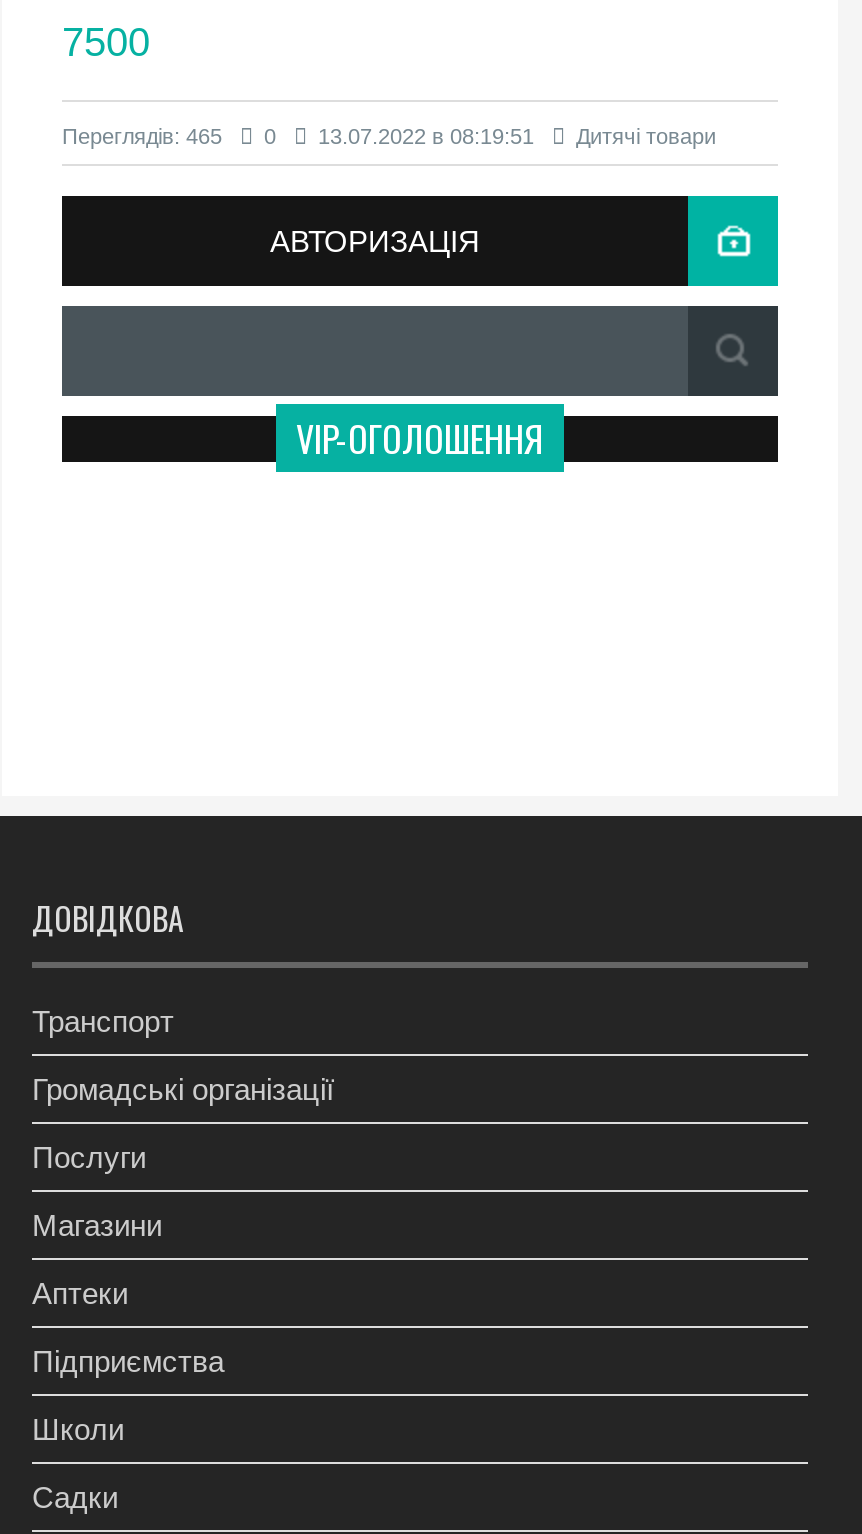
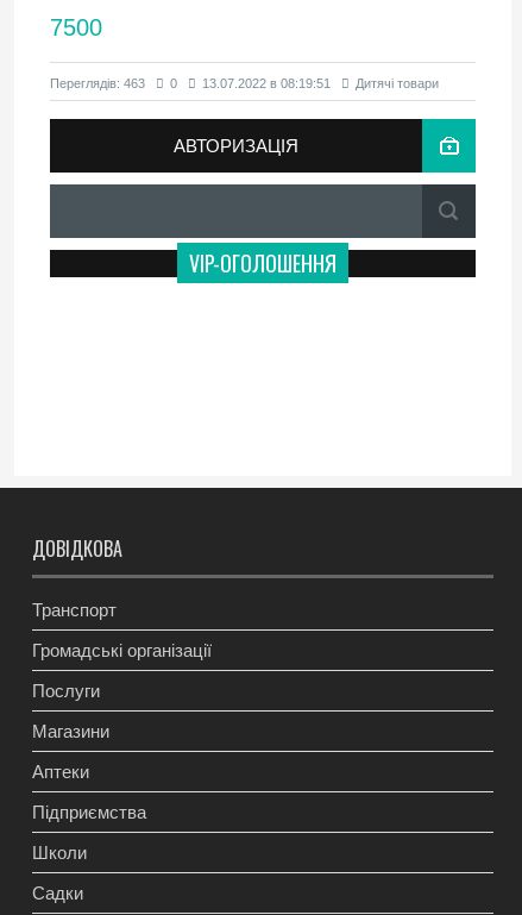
- Переглядів: 465 0 13.07.2022 в 08:19:51 Дитячі товари
+ Переглядів: 463 0 13.07.2022 в 08:19:51 Дитячі товари
